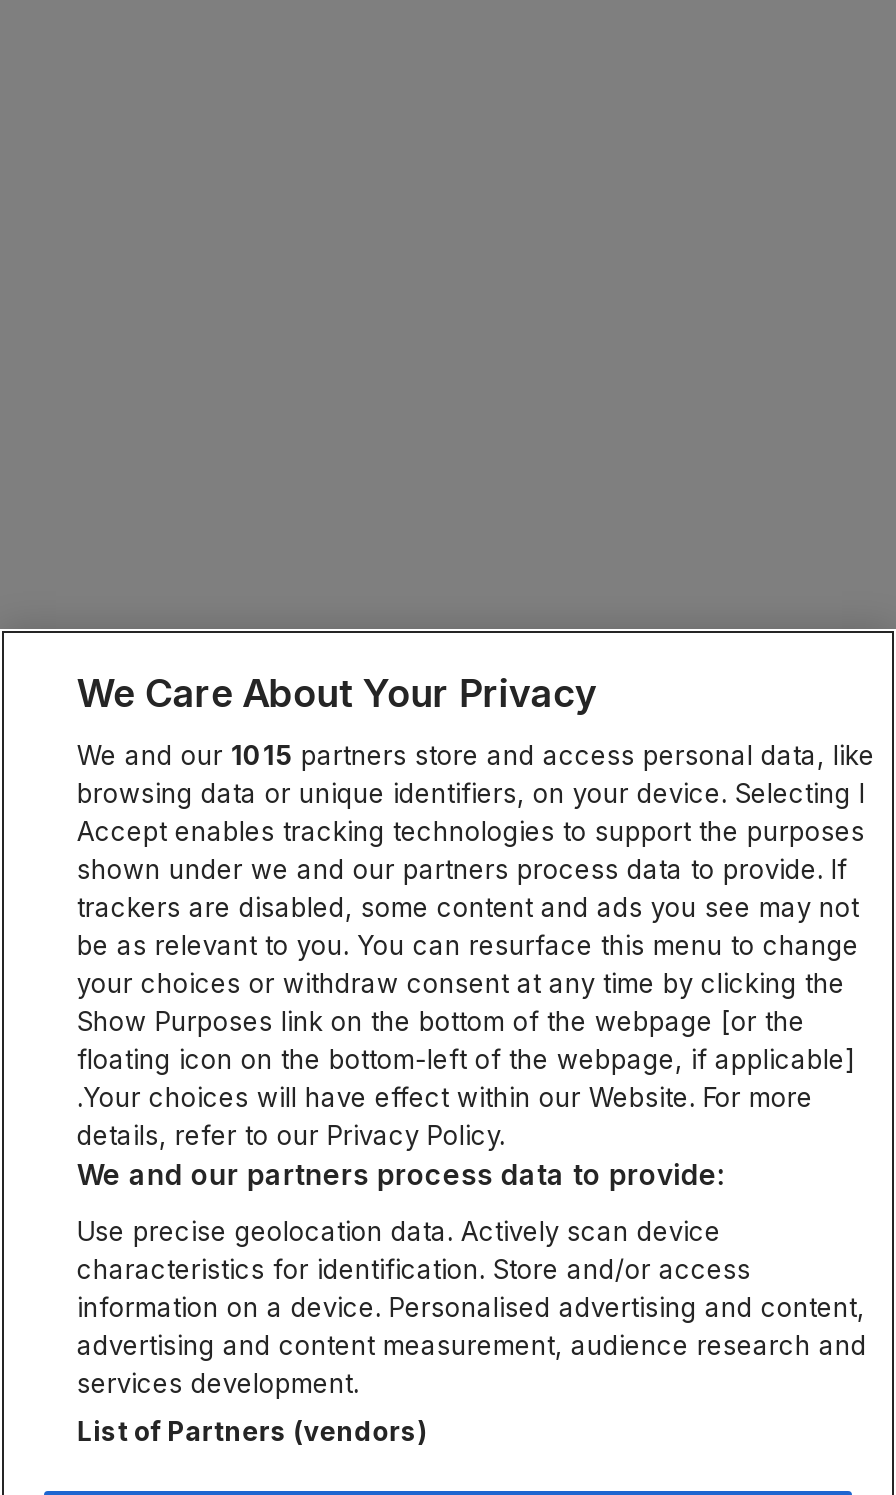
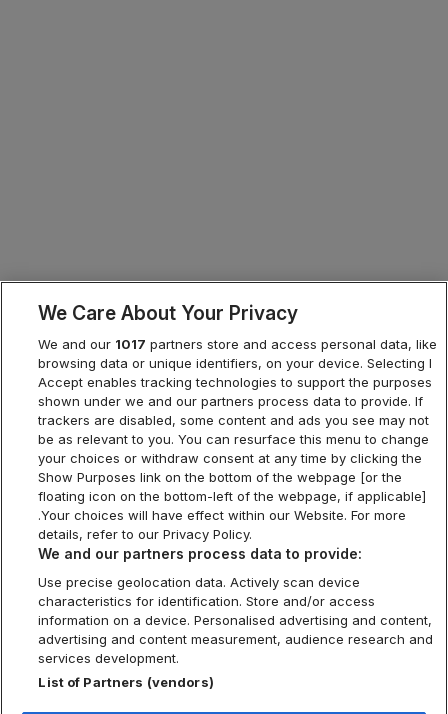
- We and our 1015 partners store and access personal data, like
+ We and our 1017 partners store and access personal data, like
